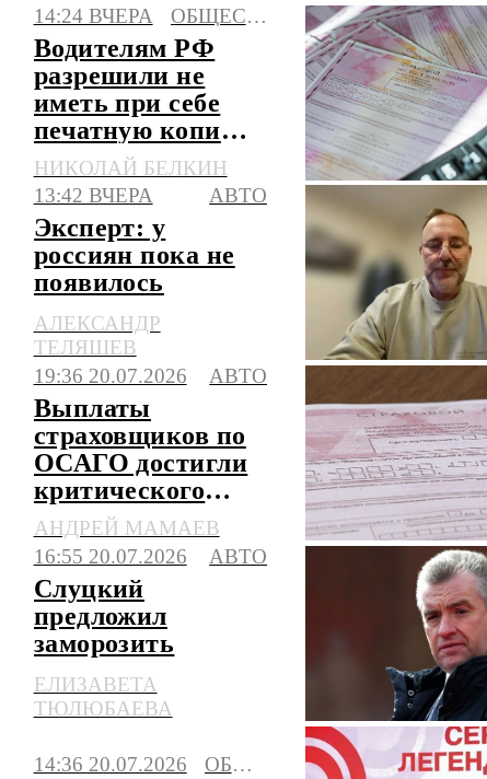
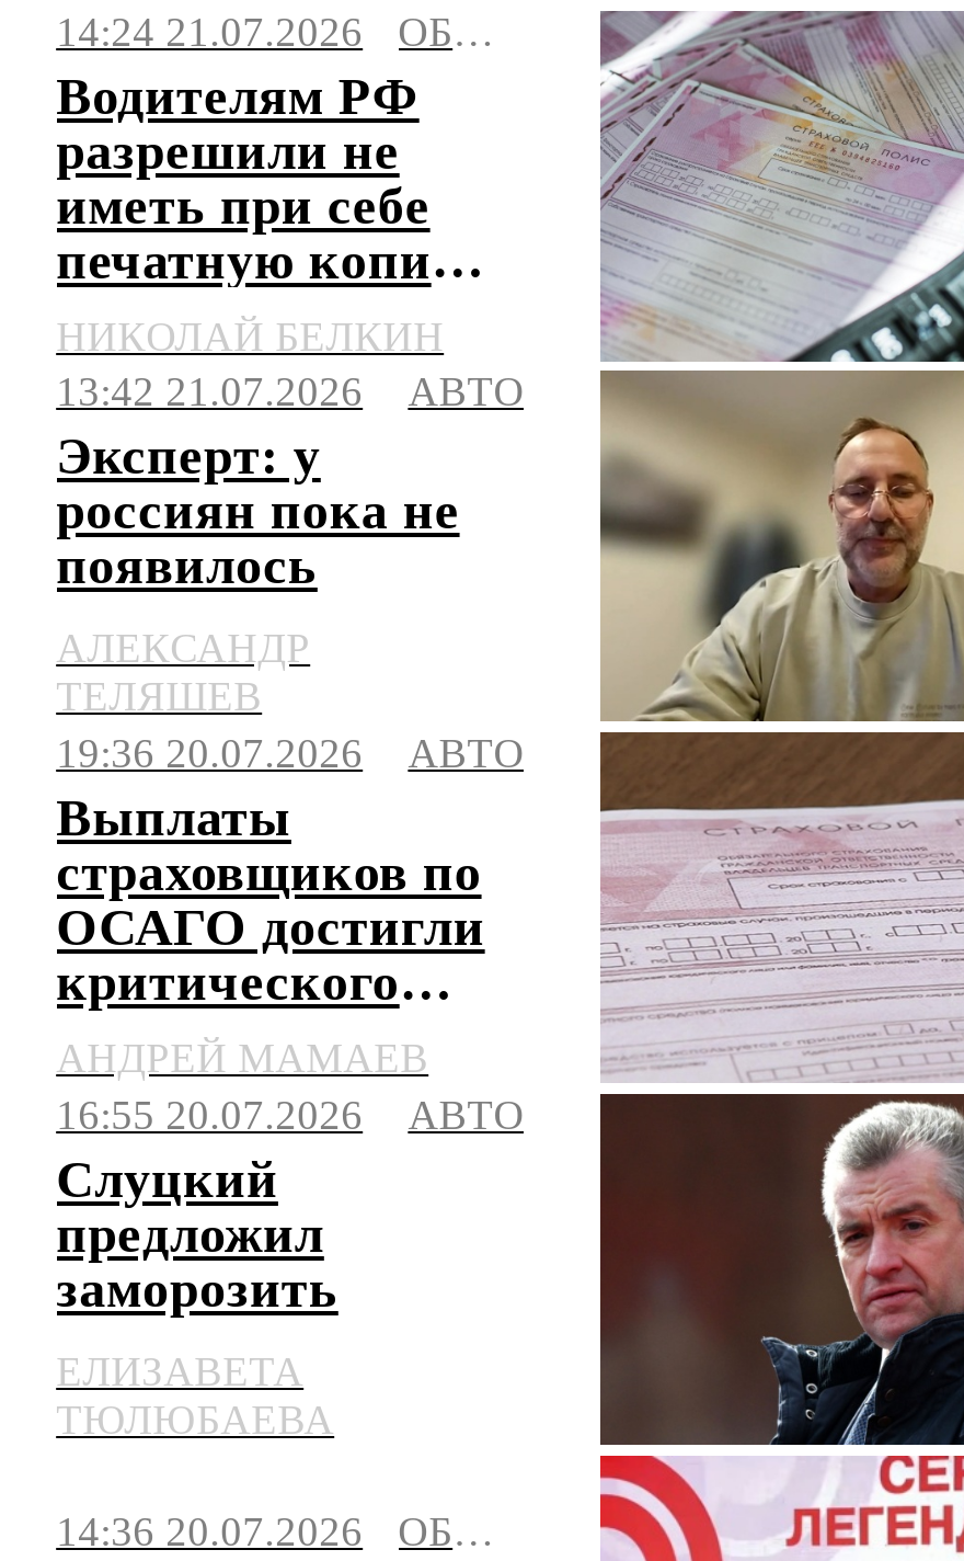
- 14:24 ВЧЕРА
+ 14:24 21.07.2026

- 13:42 ВЧЕРА
+ 13:42 21.07.2026
